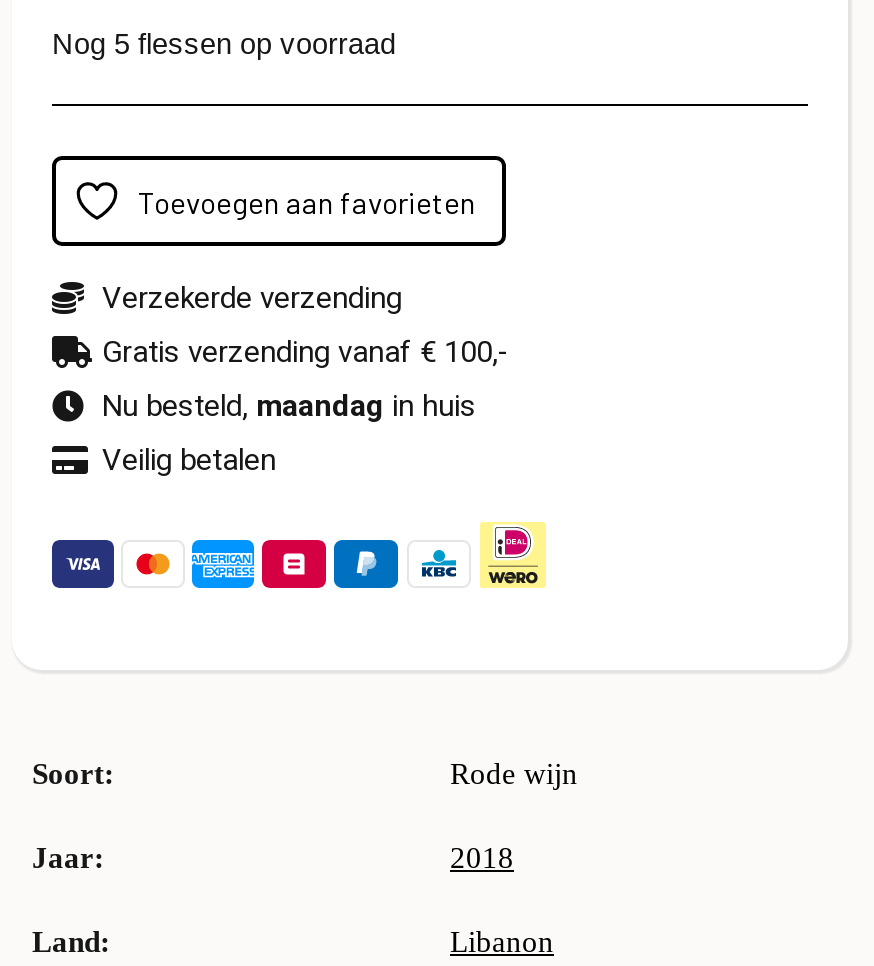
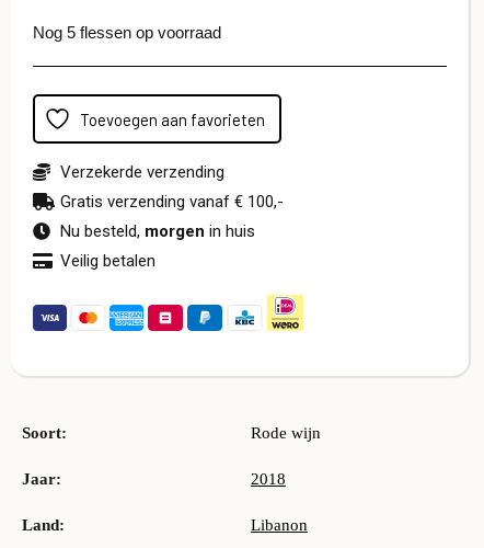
- Nu besteld, maandag in huis
+ Nu besteld, morgen in huis
